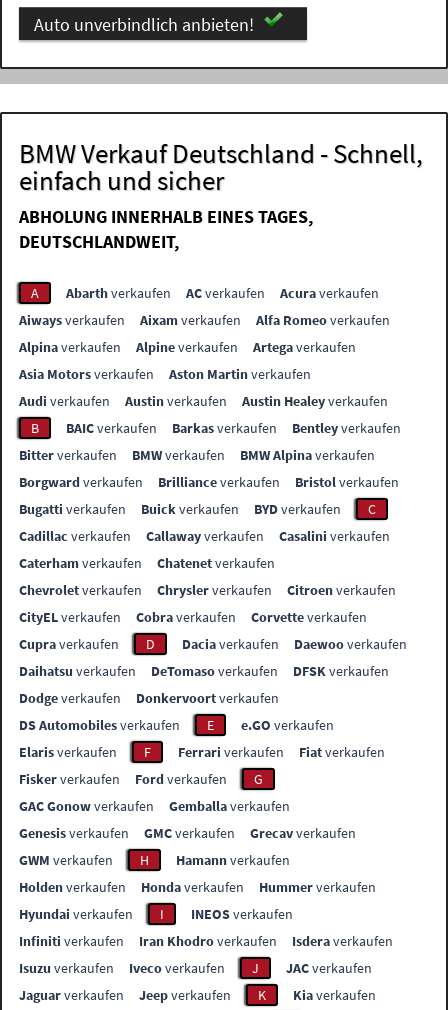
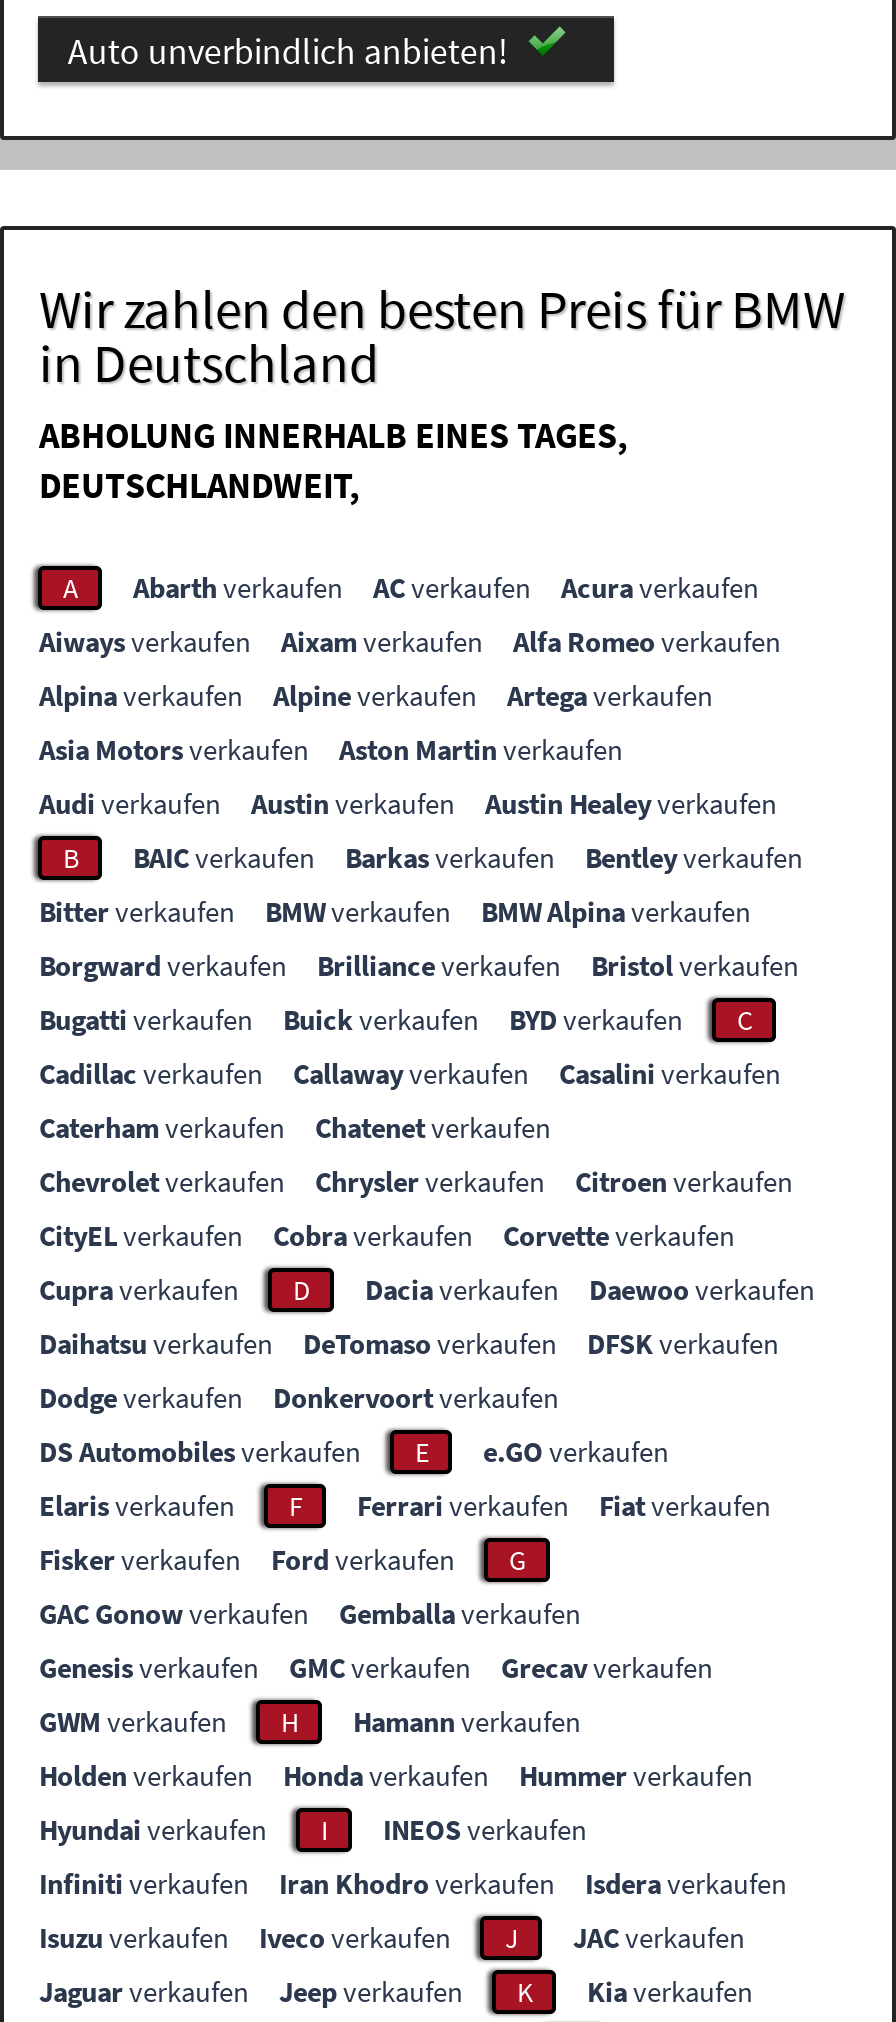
- BMW Verkauf Deutschland - Schnell,
- einfach und sicher
+ Wir zahlen den besten Preis für BMW
+ in Deutschland
